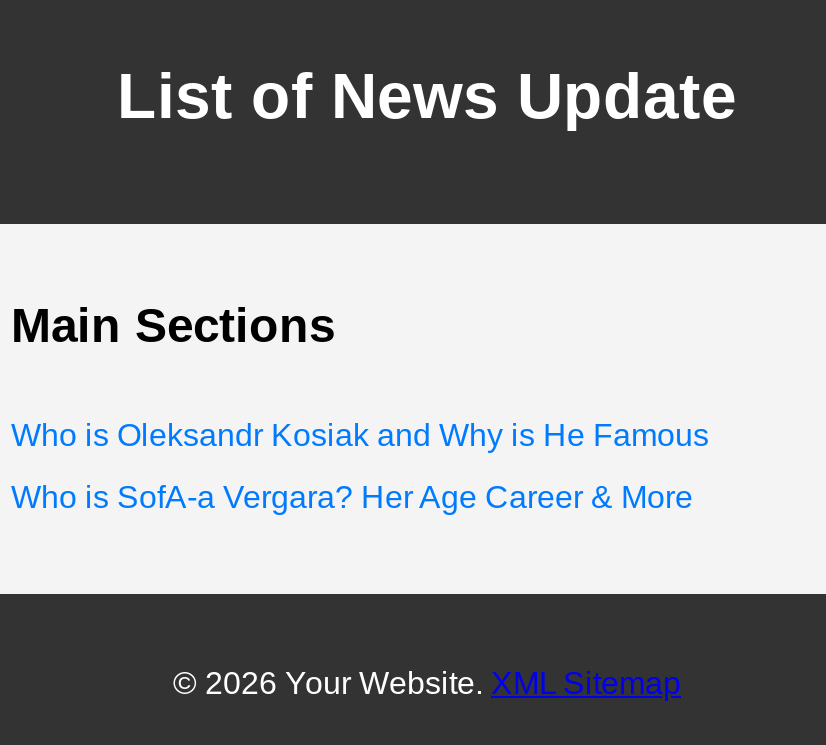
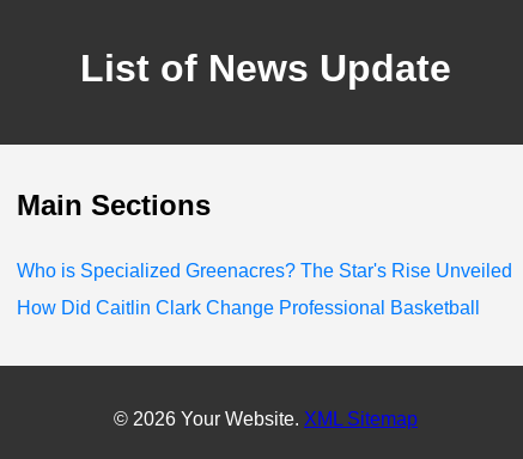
- Who is Oleksandr Kosiak and Why is He Famous
+ Who is Specialized Greenacres? The Star's Rise Unveiled

- Who is SofA-a Vergara? Her Age Career & More
+ How Did Caitlin Clark Change Professional Basketball
